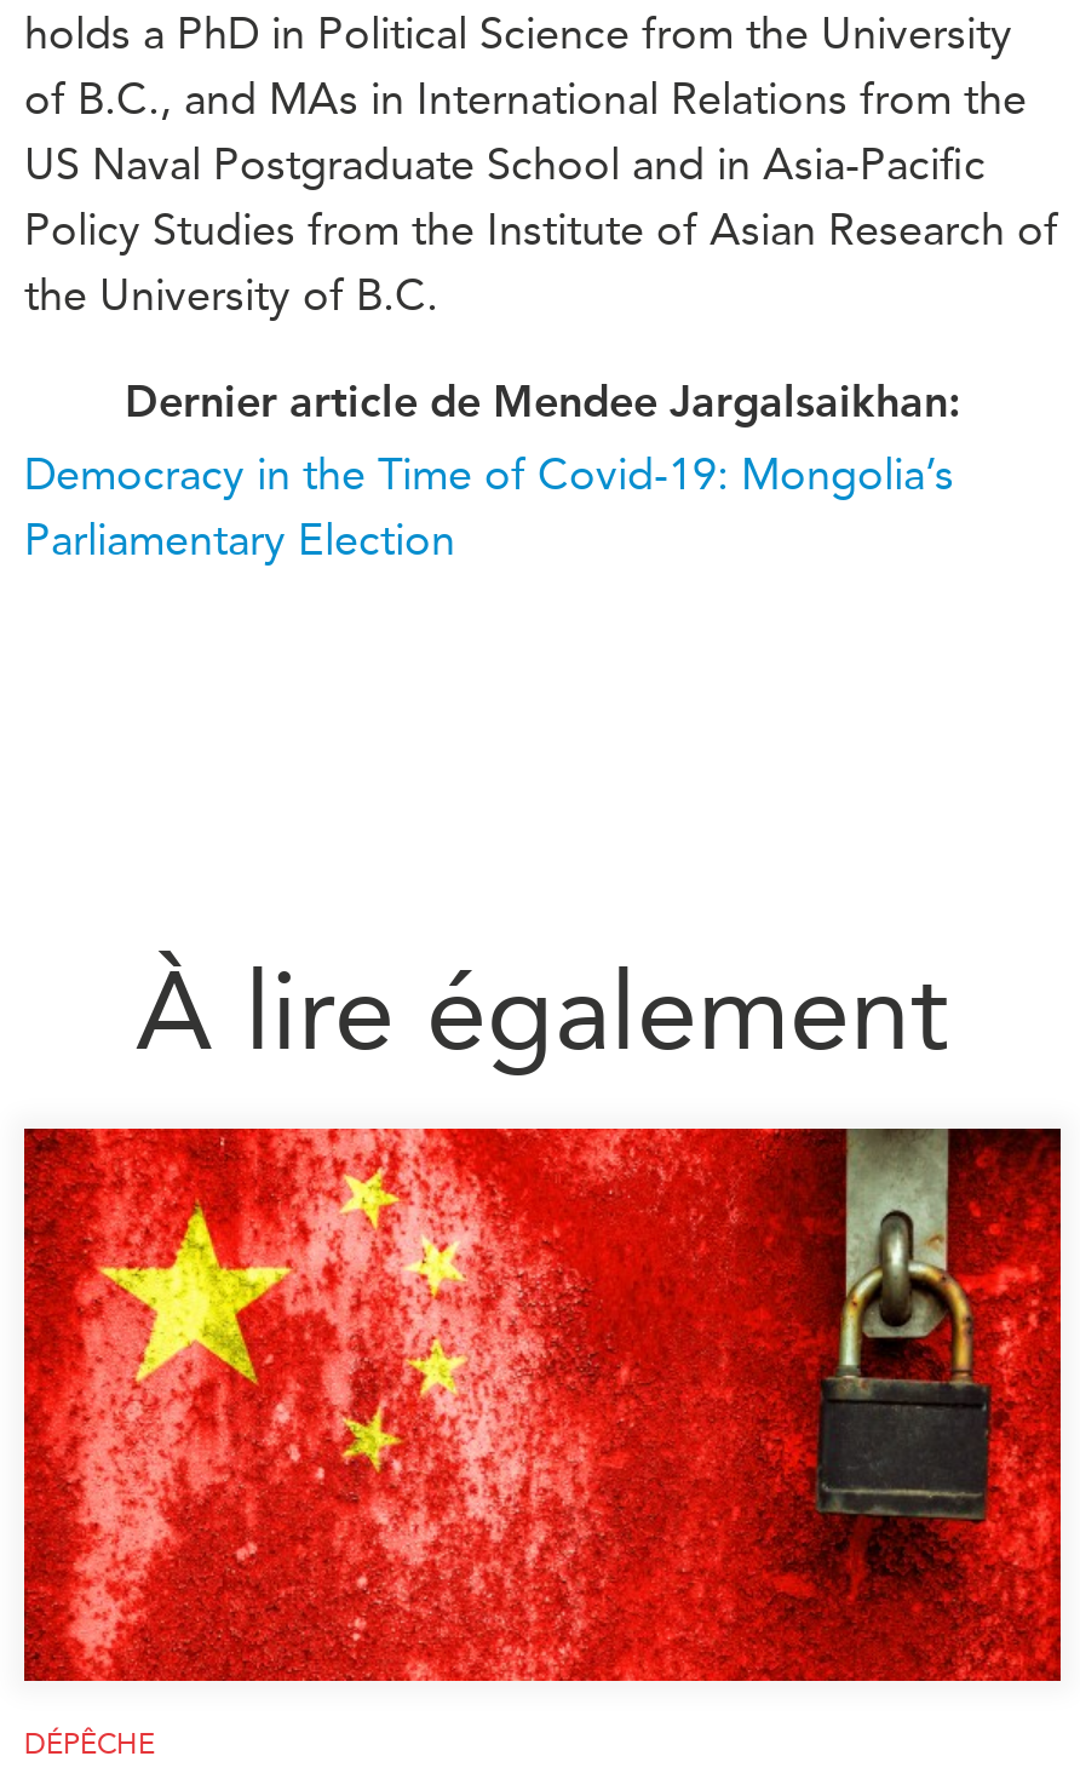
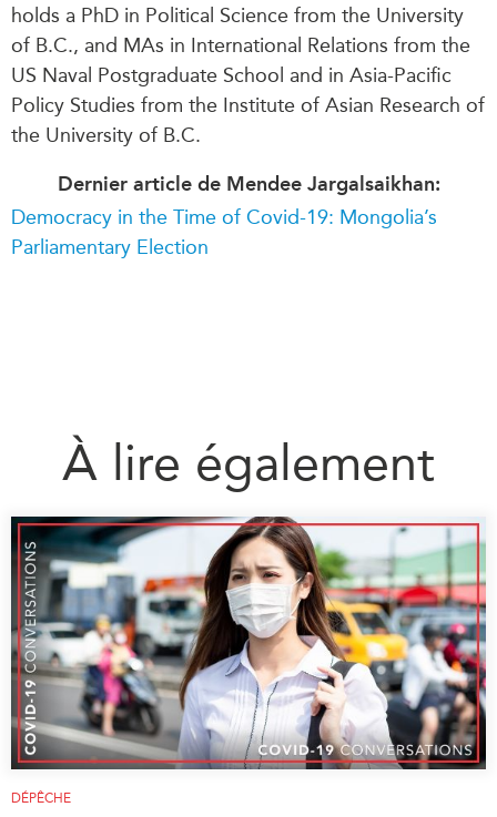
- [image]
+ [image]
